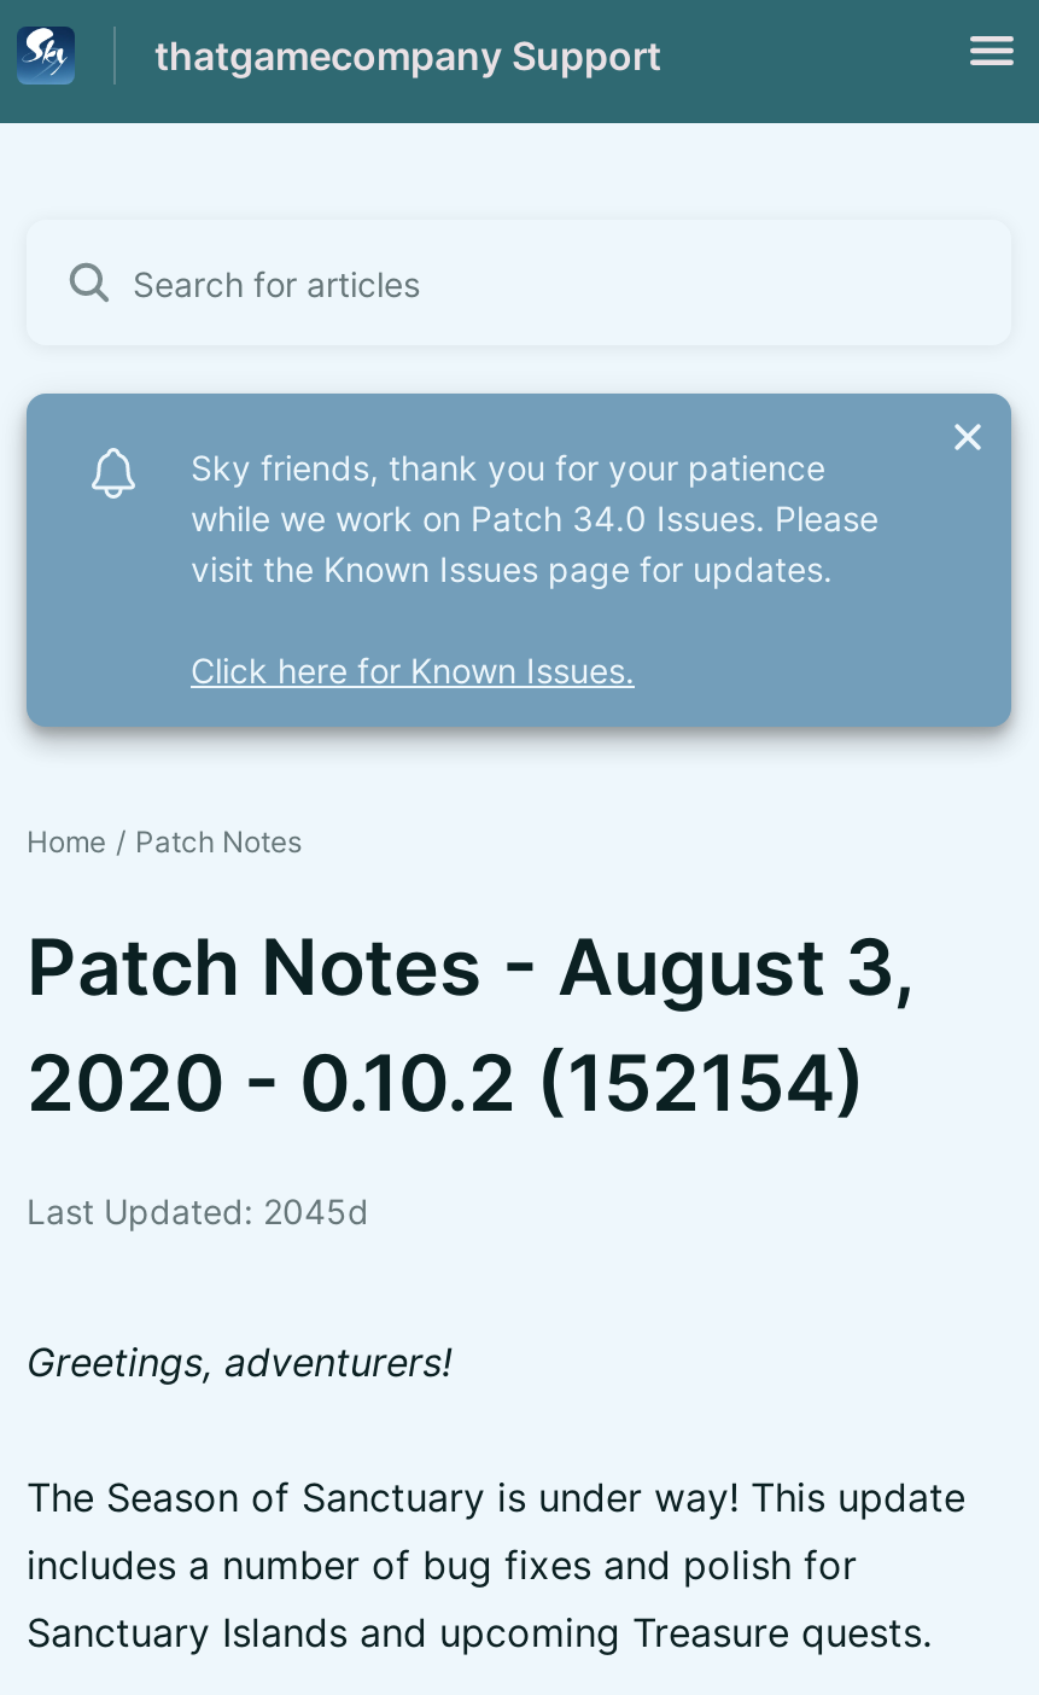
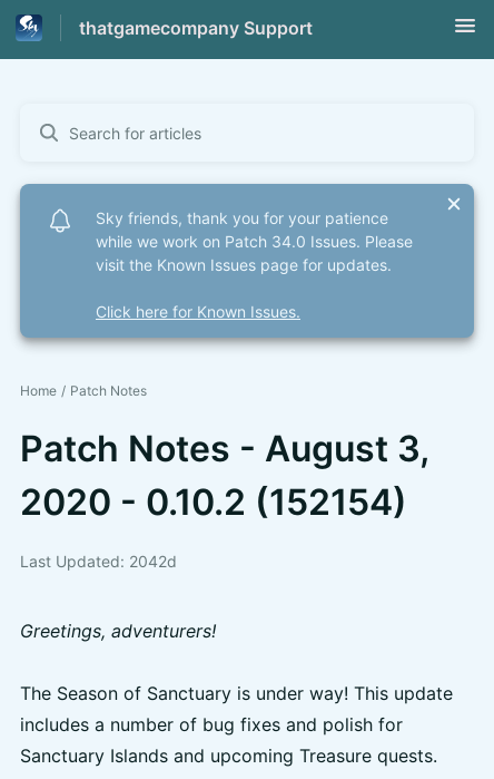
- Last Updated: 2045d
+ Last Updated: 2042d
